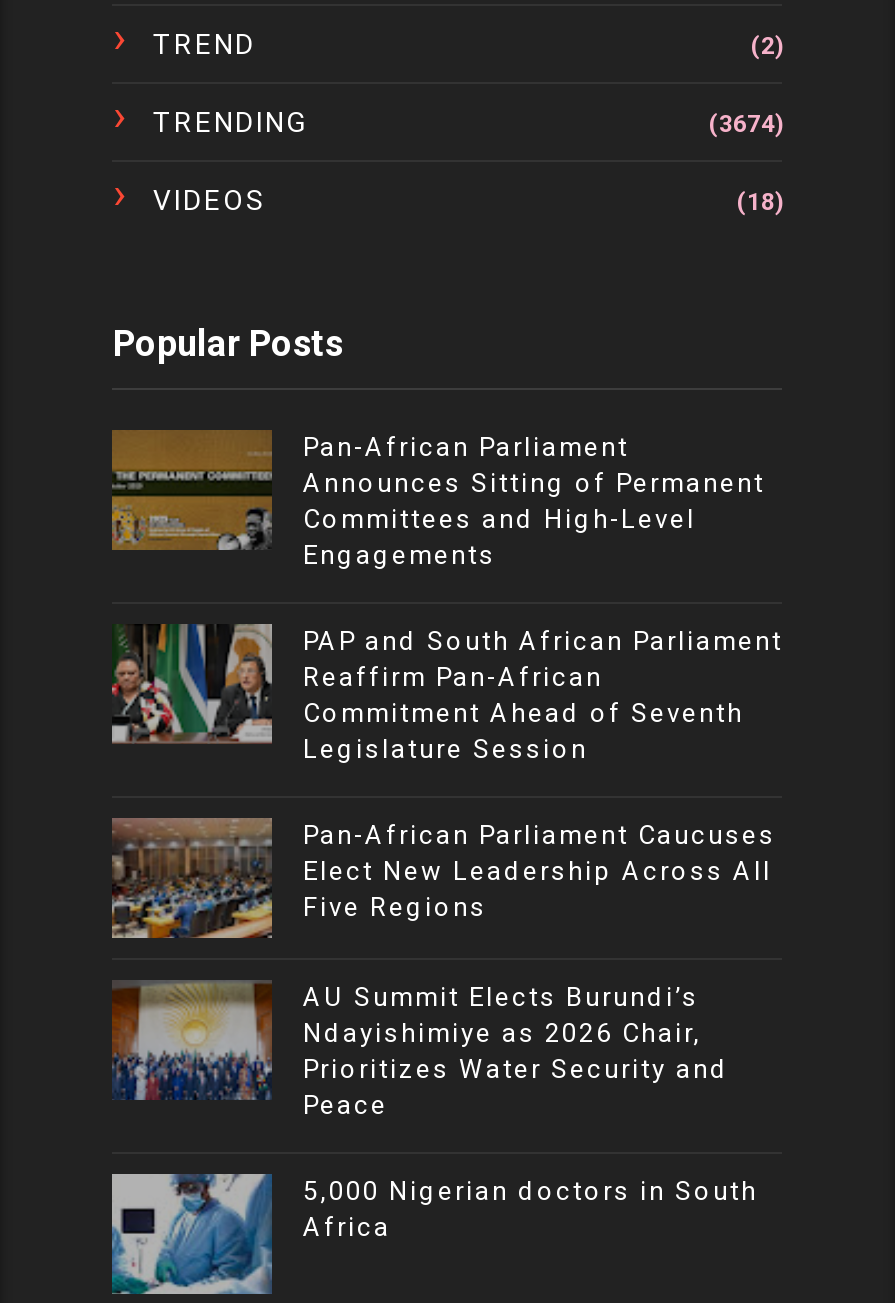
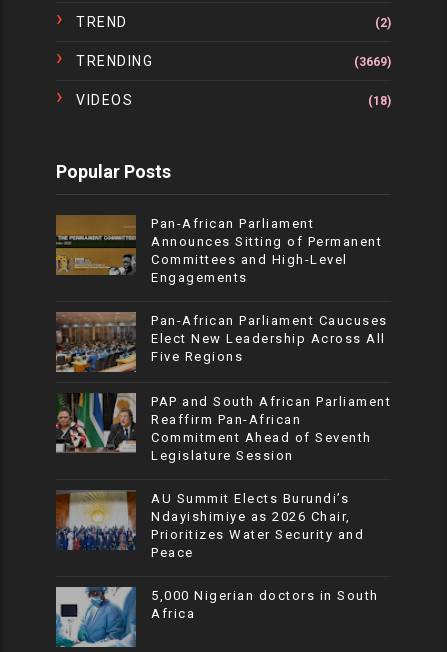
- (3674)
+ (3669)

moved down: [image] | PAP and South African Parliament | Reaffirm Pan-African | Commitment Ahead of Seventh | Legislature Session

moved up: [image] | Pan-African Parliament Caucuses | Elect New Leadership Across All | Five Regions
